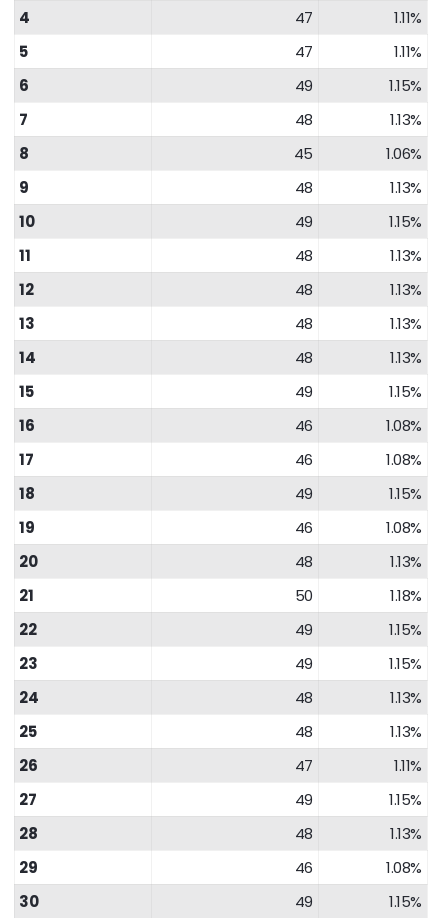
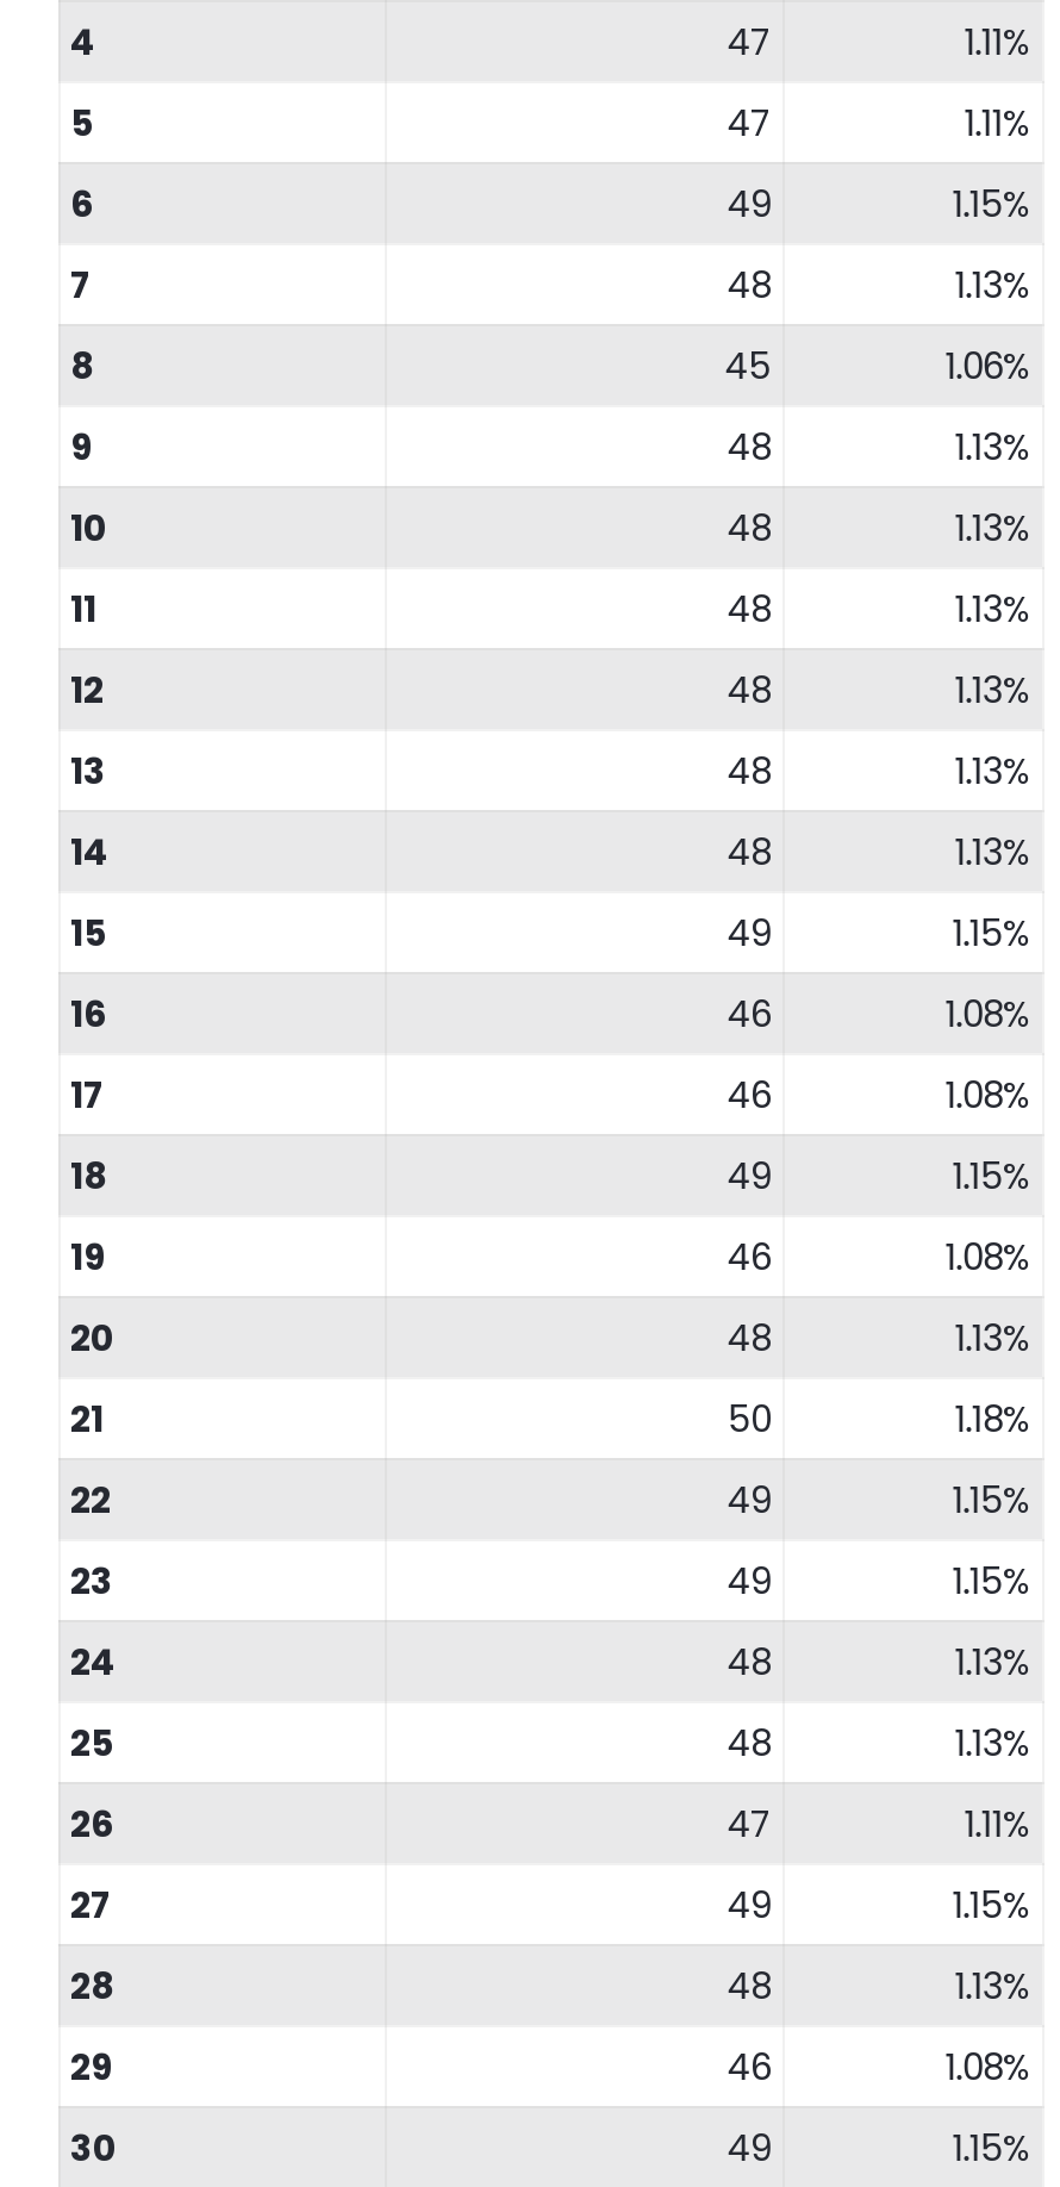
- 49
+ 48

- 1.15%
+ 1.13%
